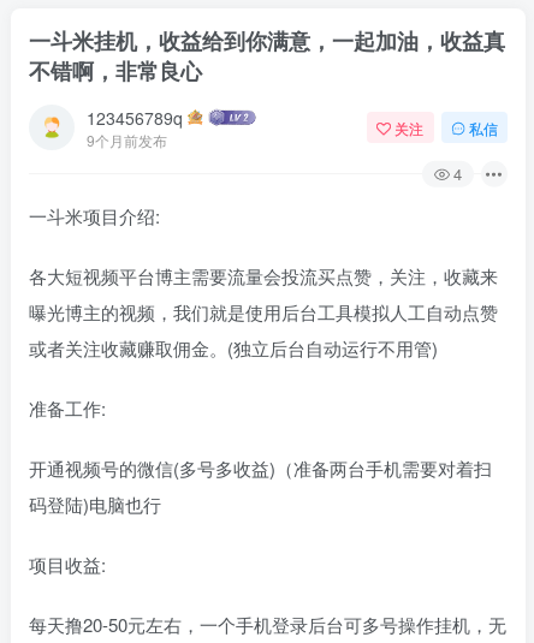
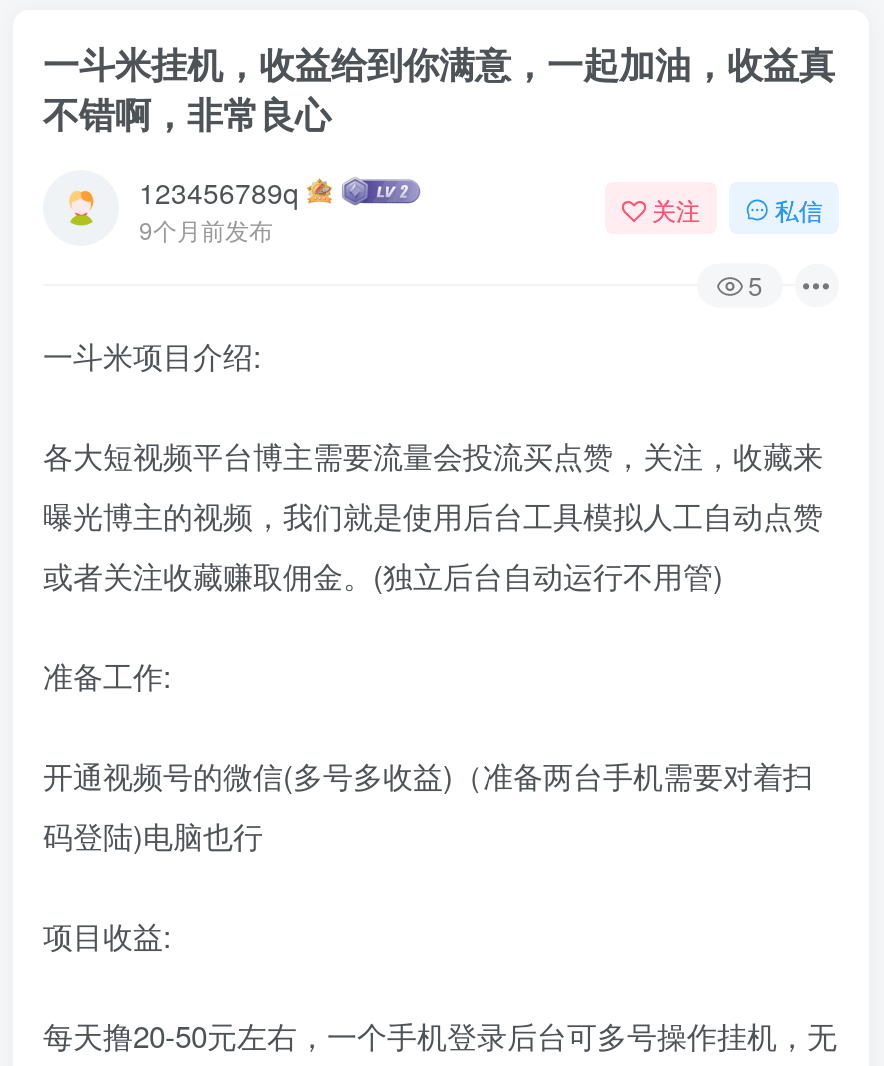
- 4
+ 5
